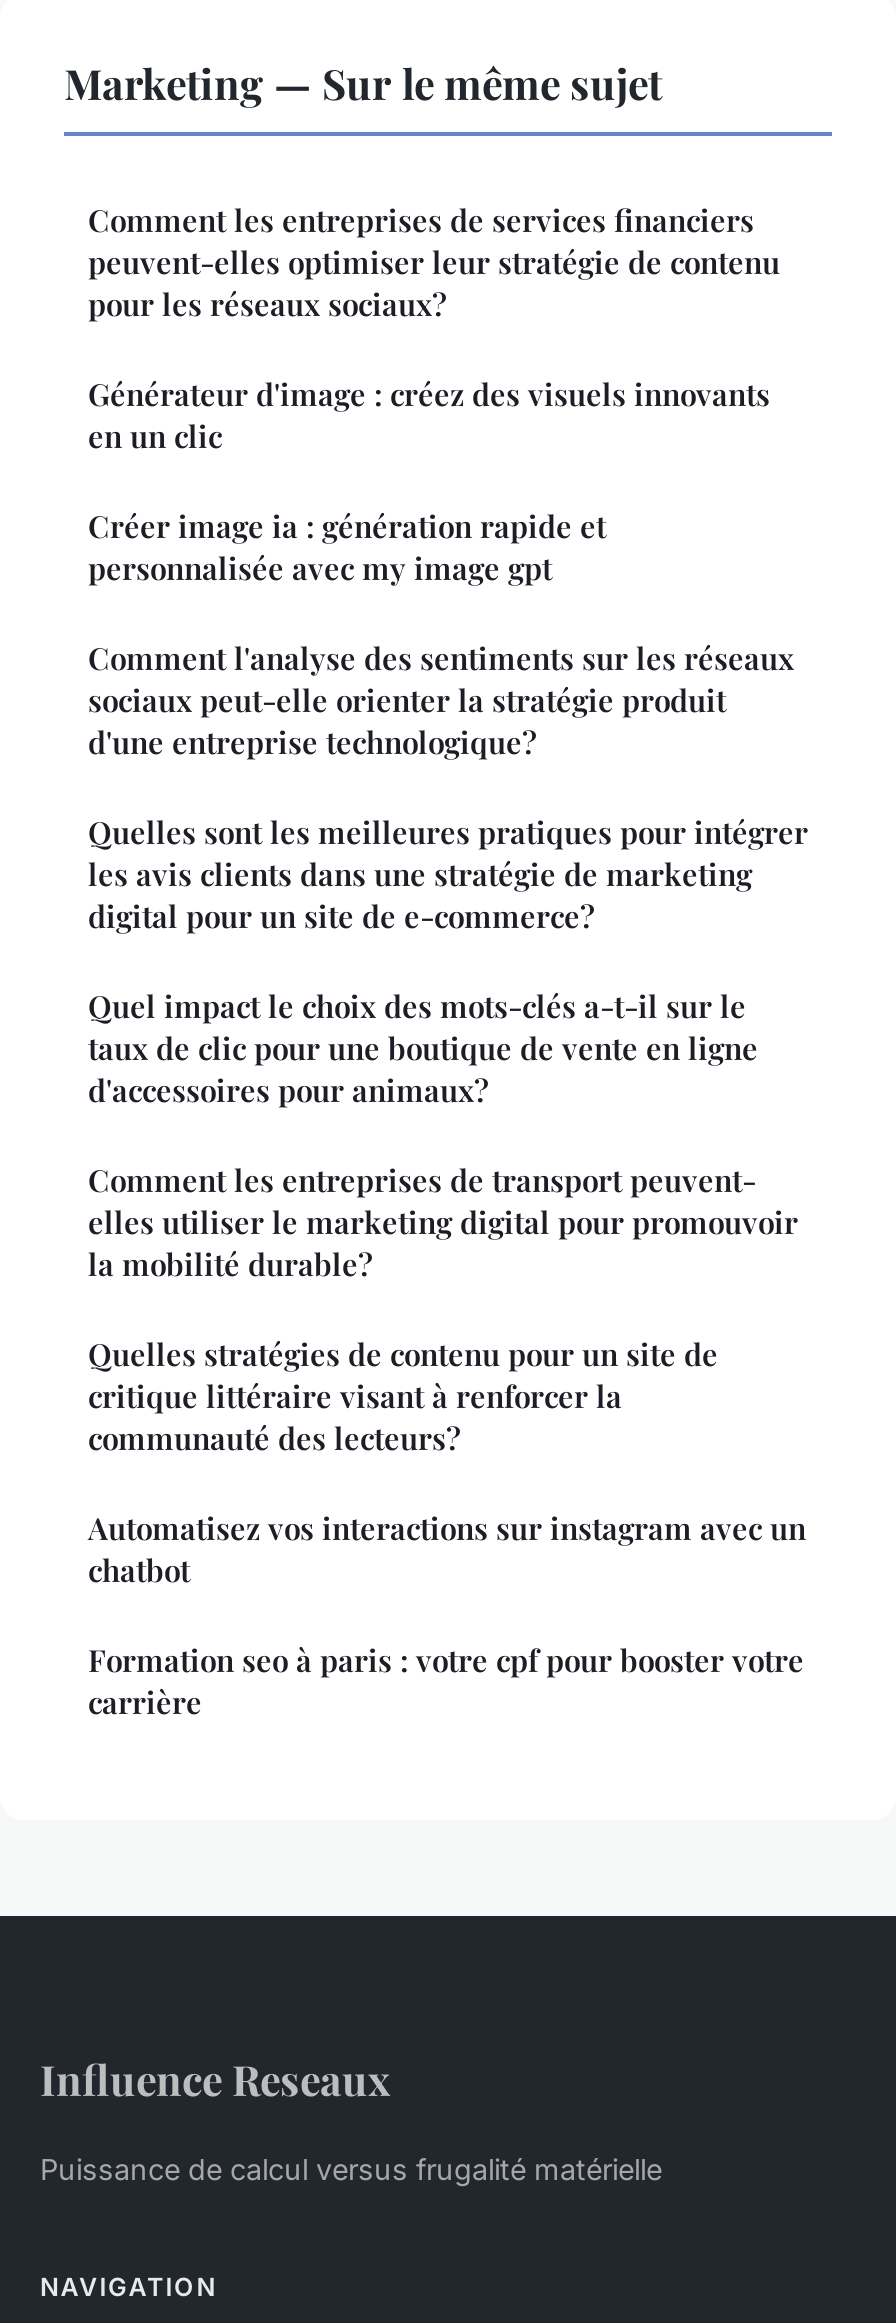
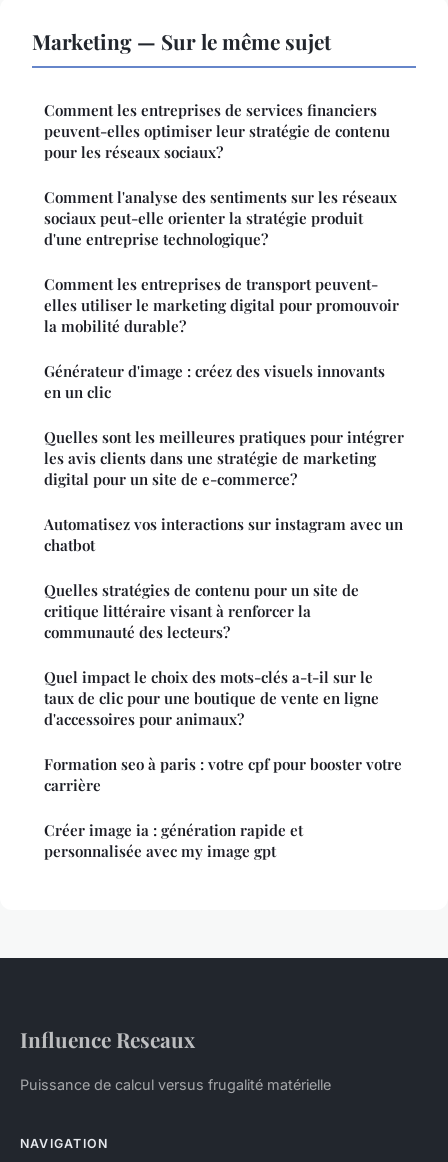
moved down: Générateur d'image : créez des visuels innovants | en un clic

moved down: Créer image ia : génération rapide et | personnalisée avec my image gpt

moved up: Comment l'analyse des sentiments sur les réseaux | sociaux peut-elle orienter la stratégie produit | d'une entreprise technologique?

moved down: Quelles sont les meilleures pratiques pour intégrer | les avis clients dans une stratégie de marketing | digital pour un site de e-commerce?

moved down: Quel impact le choix des mots-clés a-t-il sur le | taux de clic pour une boutique de vente en ligne | d'accessoires pour animaux?

moved up: Comment les entreprises de transport peuvent- | elles utiliser le marketing digital pour promouvoir | la mobilité durable?

moved up: Quelles stratégies de contenu pour un site de | critique littéraire visant à renforcer la | communauté des lecteurs?

moved up: Automatisez vos interactions sur instagram avec un | chatbot

moved up: Formation seo à paris : votre cpf pour booster votre | carrière
